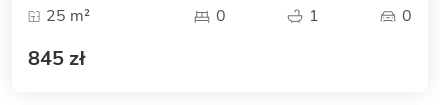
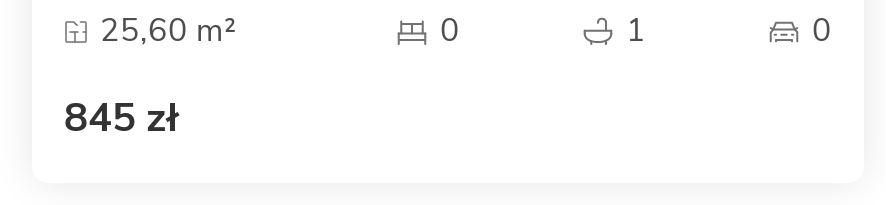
- 25 m²
+ 25,60 m²
